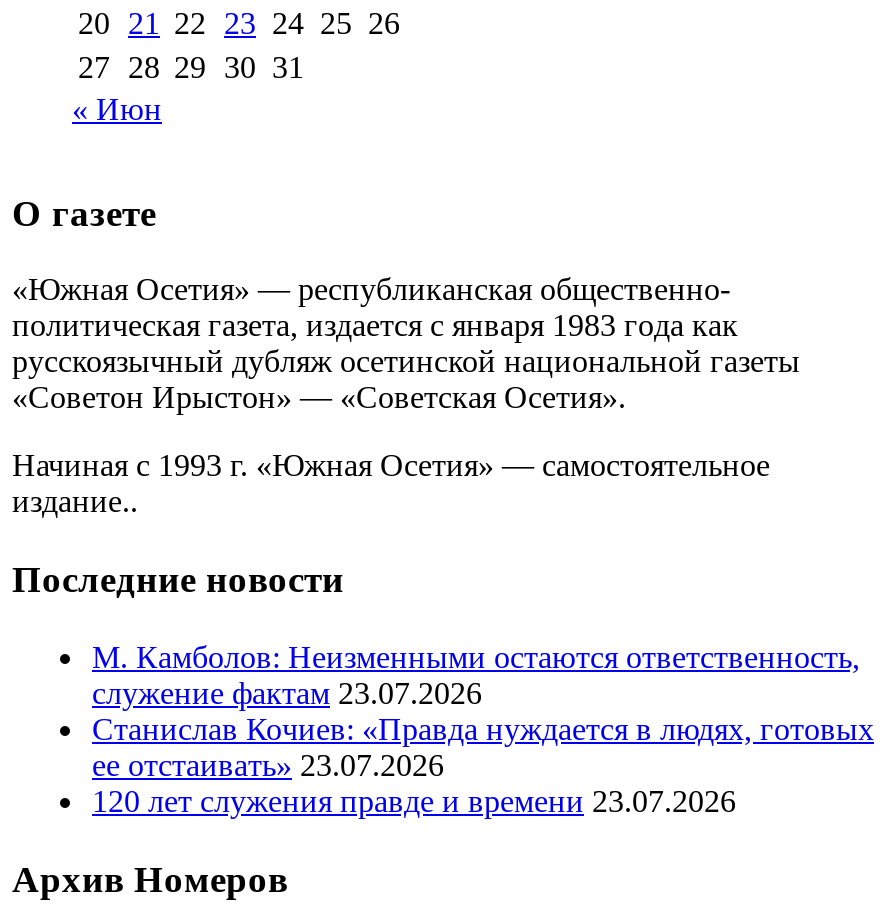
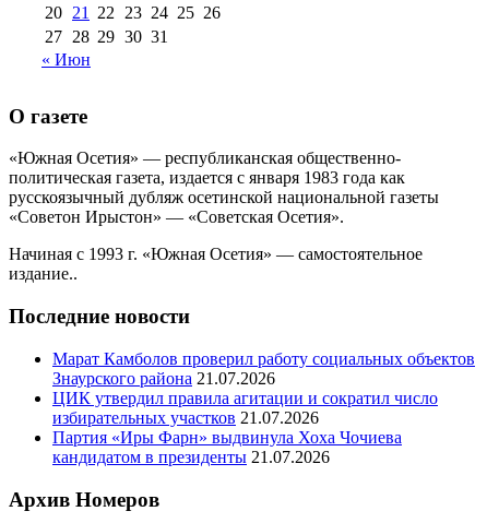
- М. Камболов: Неизменными остаются ответственность,
- служение фактам 23.07.2026
- Станислав Кочиев: «Правда нуждается в людях, готовых
- ее отстаивать» 23.07.2026
- 120 лет служения правде и времени 23.07.2026
+ Марат Камболов проверил работу социальных объектов
+ Знаурского района 21.07.2026
+ ЦИК утвердил правила агитации и сократил число
+ избирательных участков 21.07.2026
+ Партия «Иры Фарн» выдвинула Хоха Чочиева
+ кандидатом в президенты 21.07.2026
